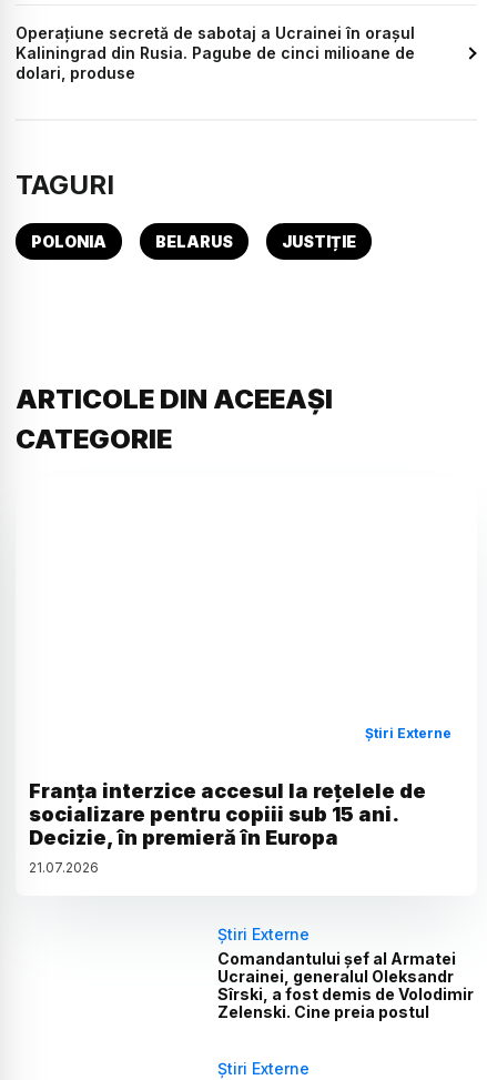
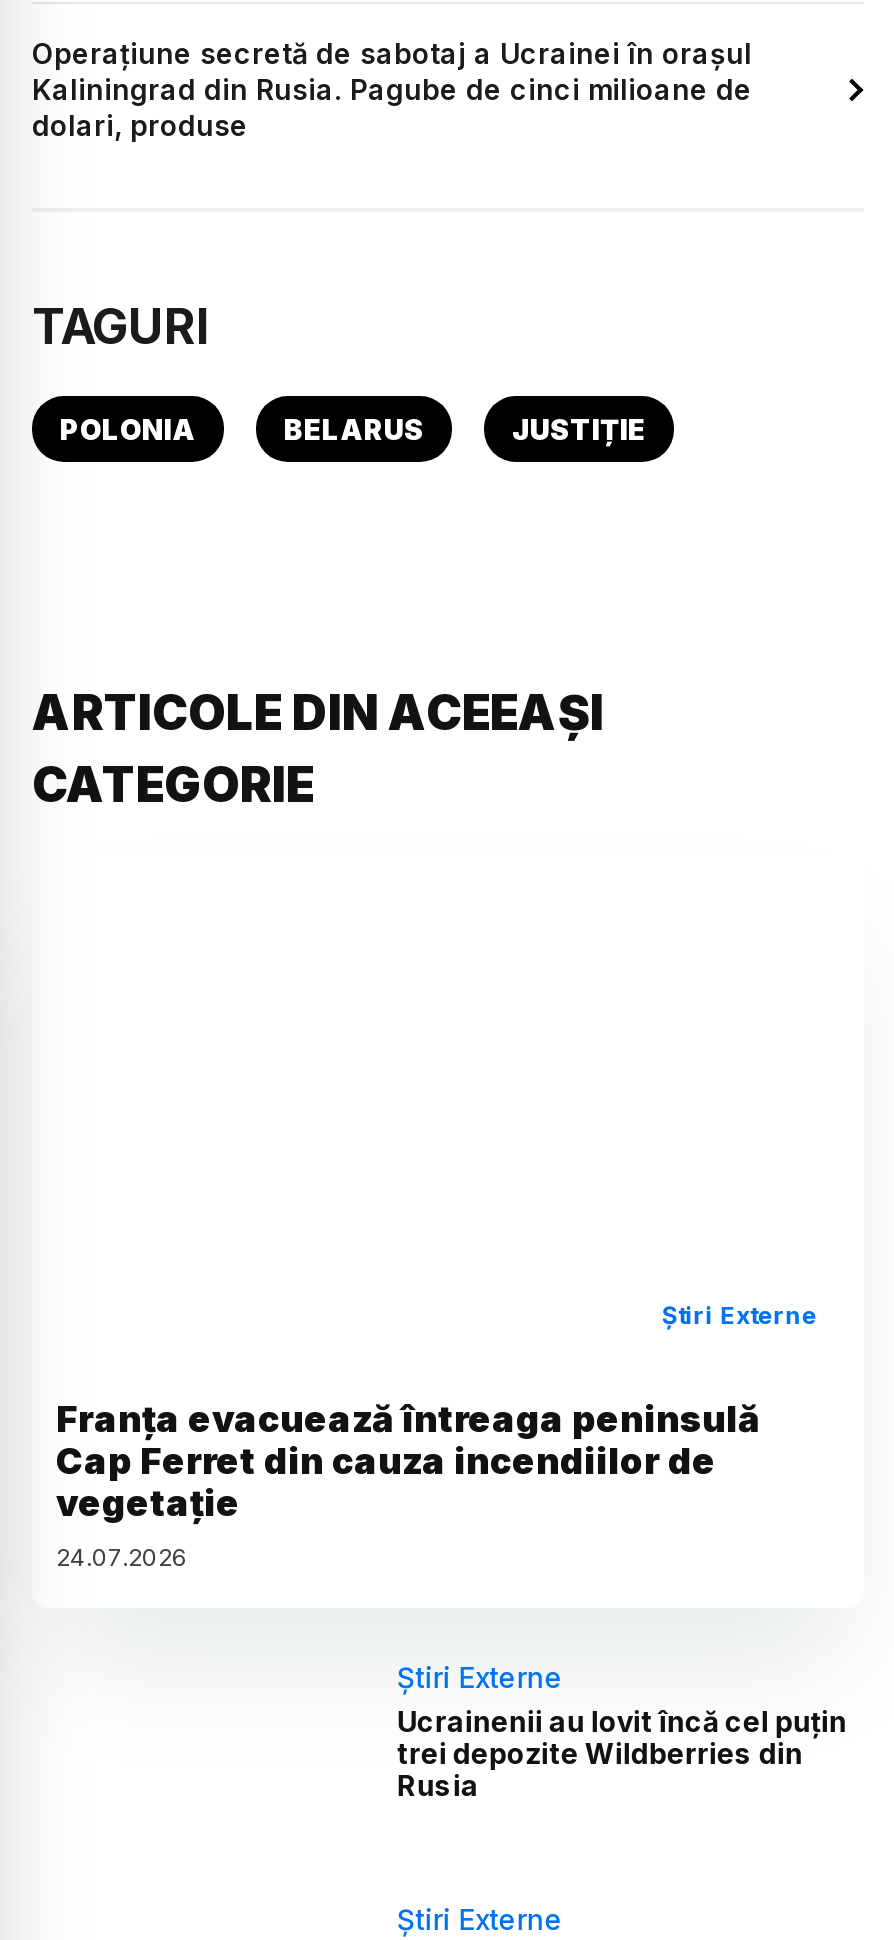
- Franța interzice accesul la rețelele de
- socializare pentru copiii sub 15 ani.
- Decizie, în premieră în Europa
- 21.07.2026
+ Franța evacuează întreaga peninsulă
+ Cap Ferret din cauza incendiilor de
+ vegetație
+ 24.07.2026

- Comandantului șef al Armatei
- Ucrainei, generalul Oleksandr
- Sîrski, a fost demis de Volodimir
- Zelenski. Cine preia postul
+ Ucrainenii au lovit încă cel puțin
+ trei depozite Wildberries din
+ Rusia
